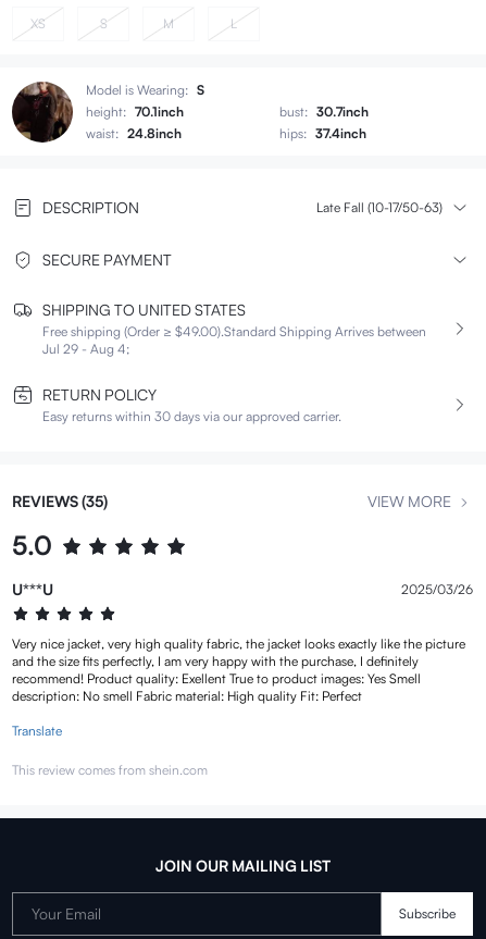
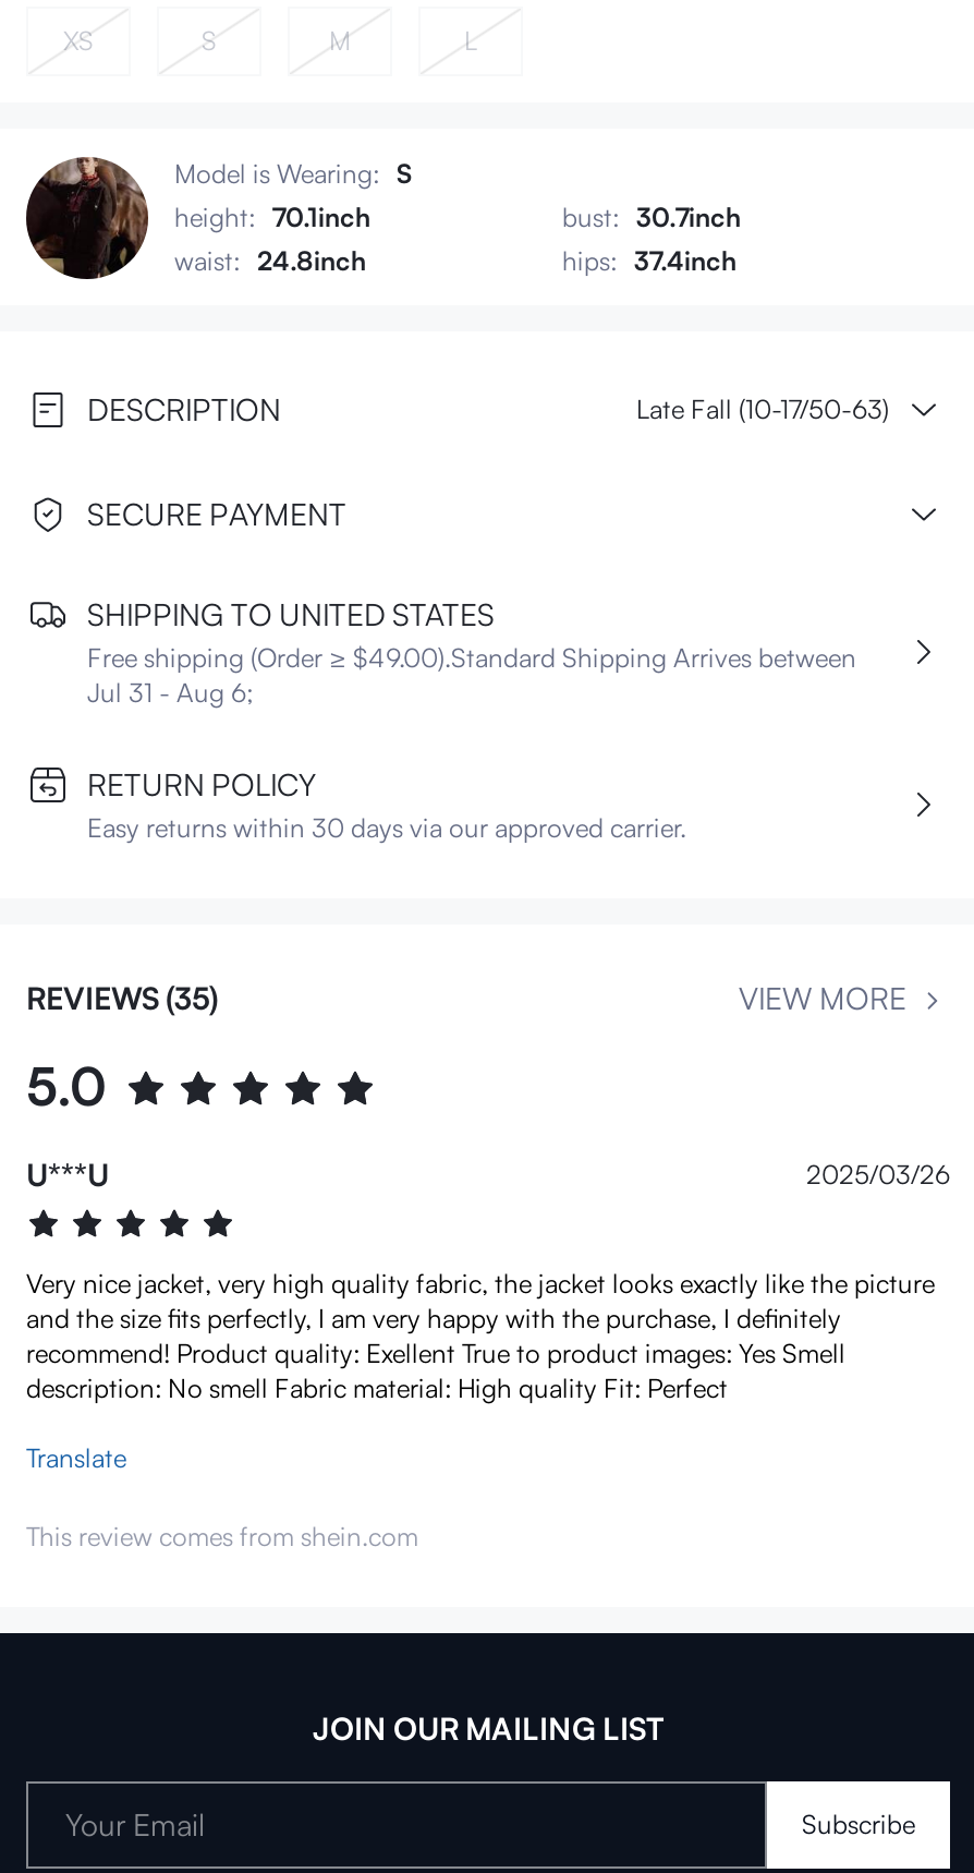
- Jul 29 - Aug 4;
+ Jul 31 - Aug 6;
